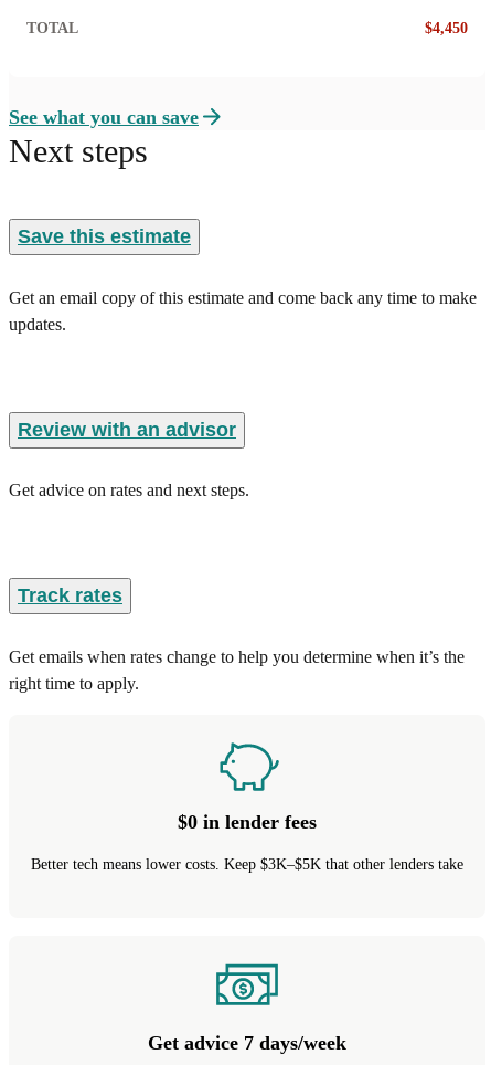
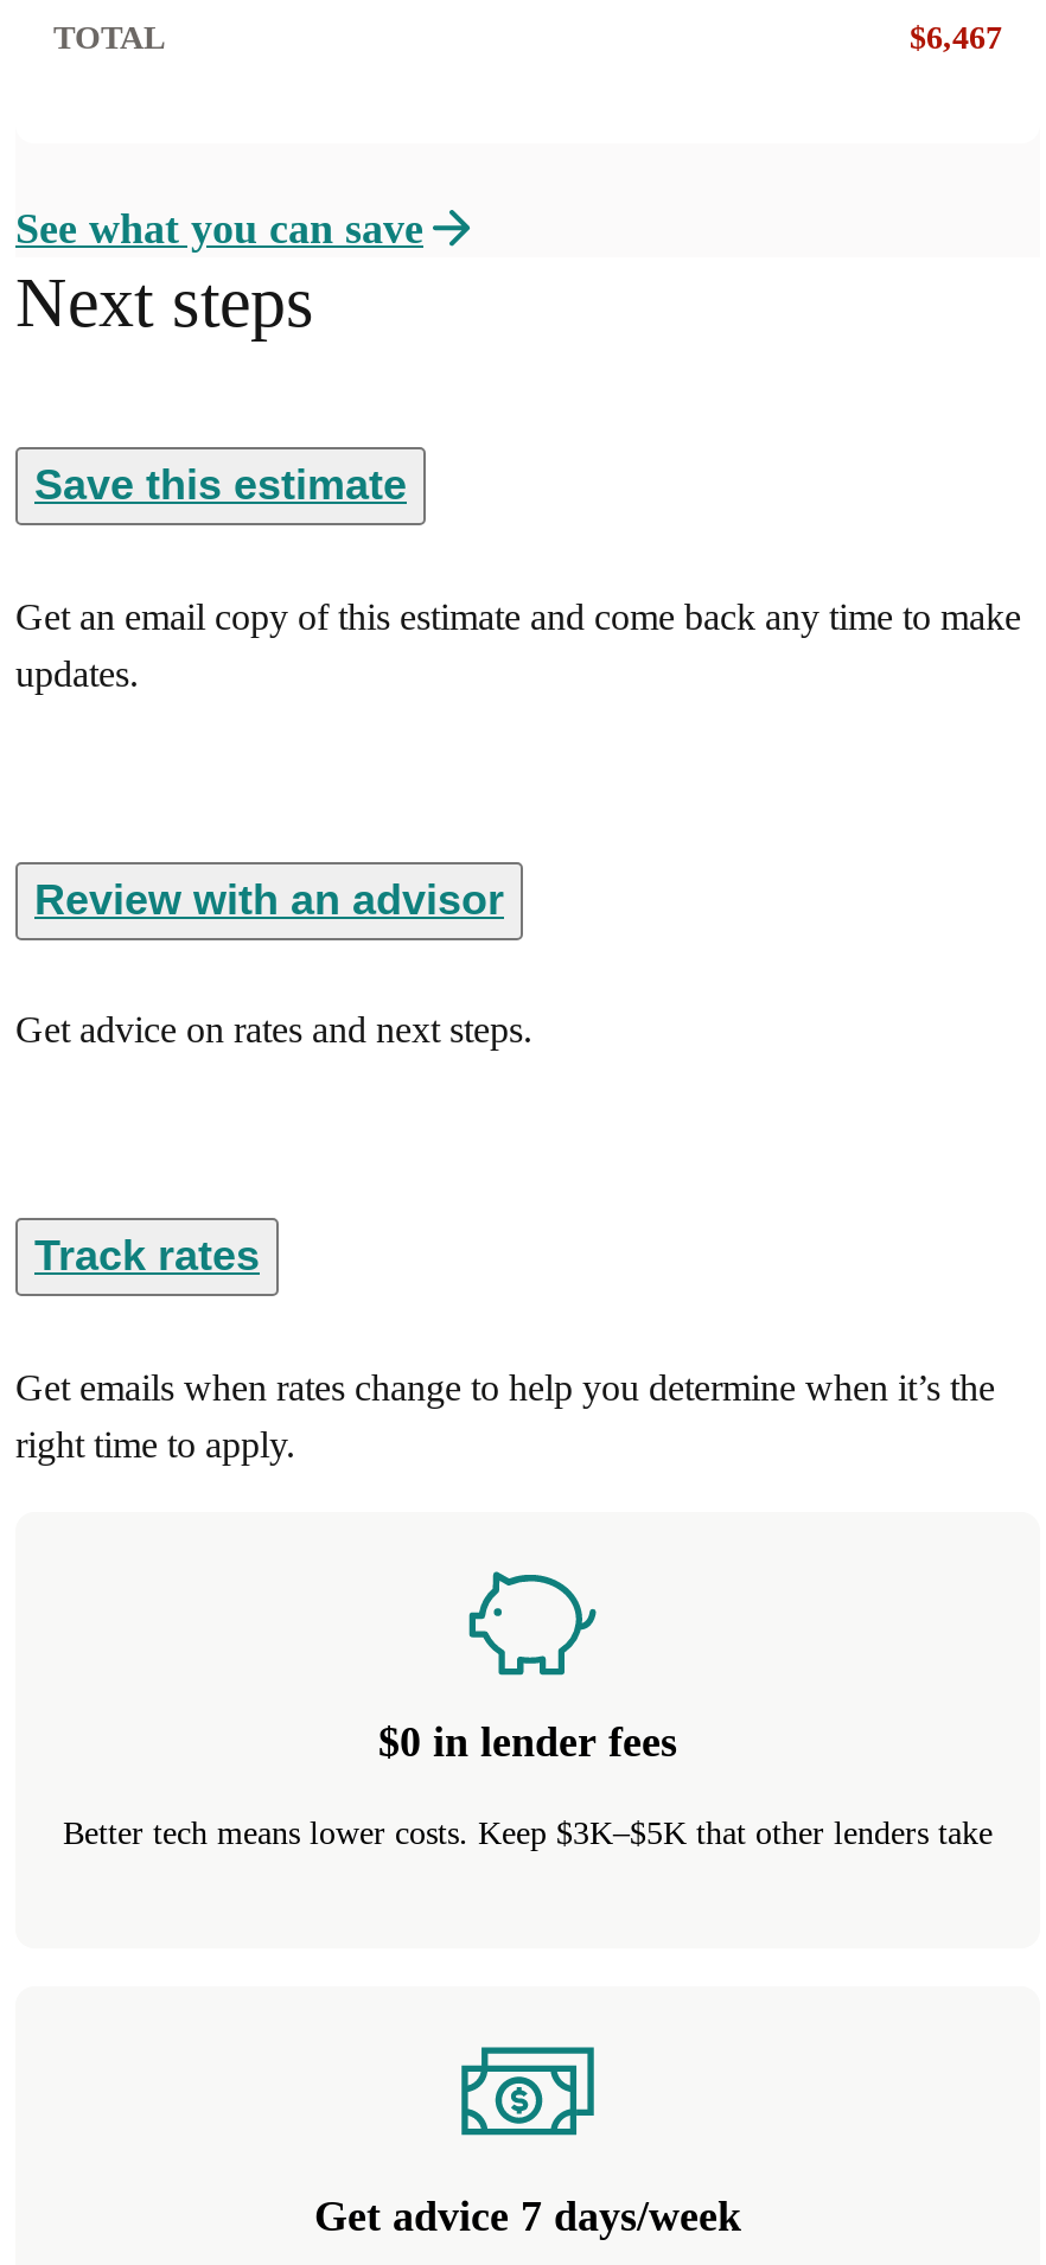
- $4,450
+ $6,467
